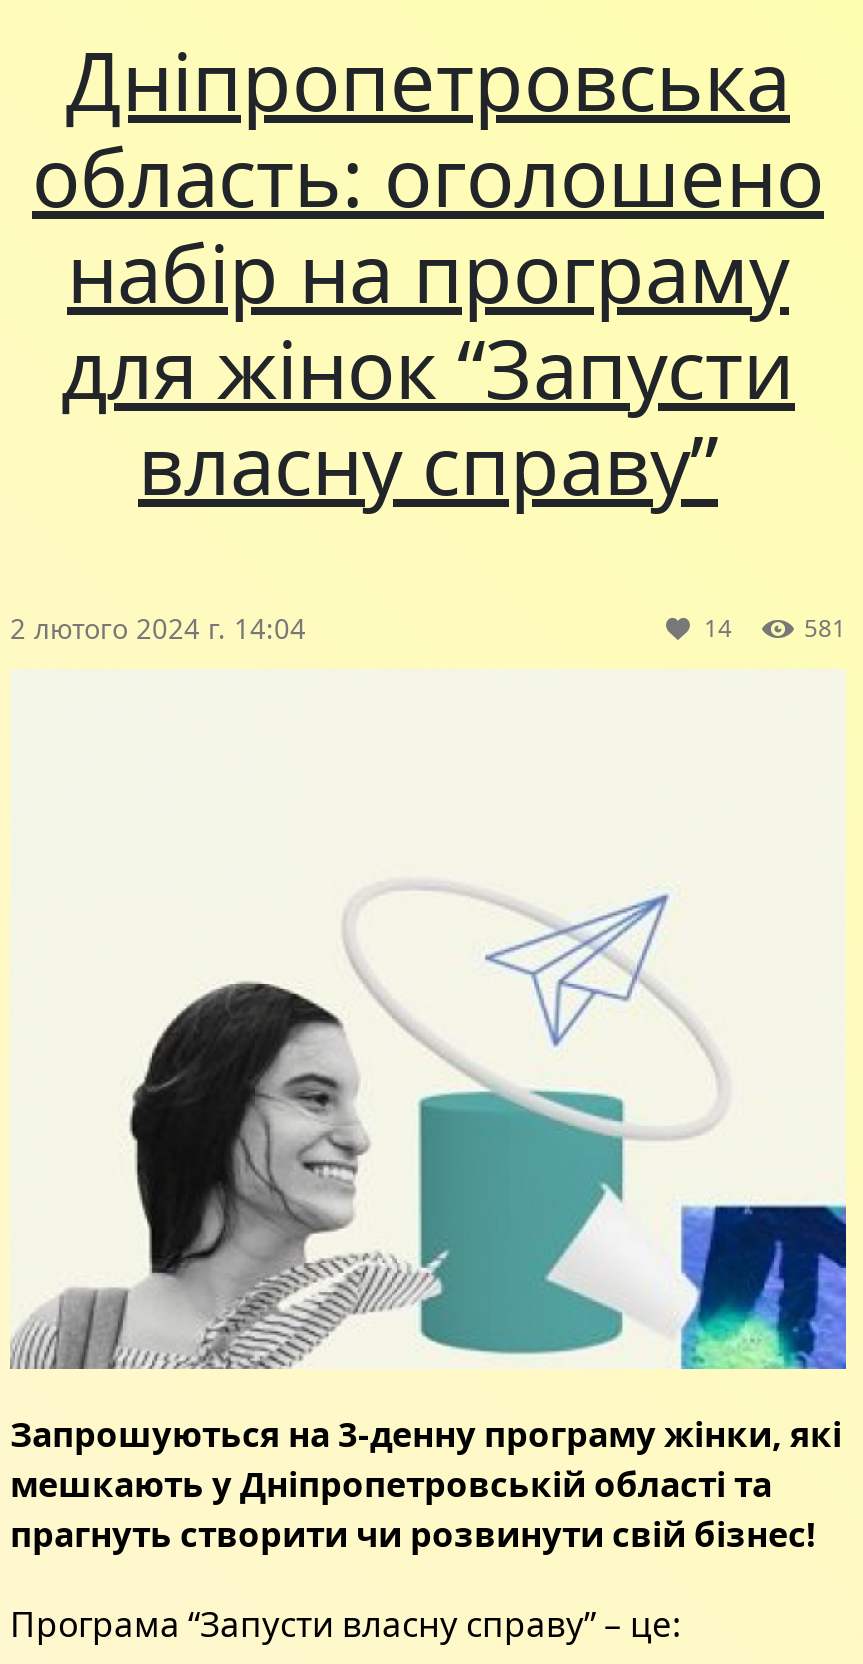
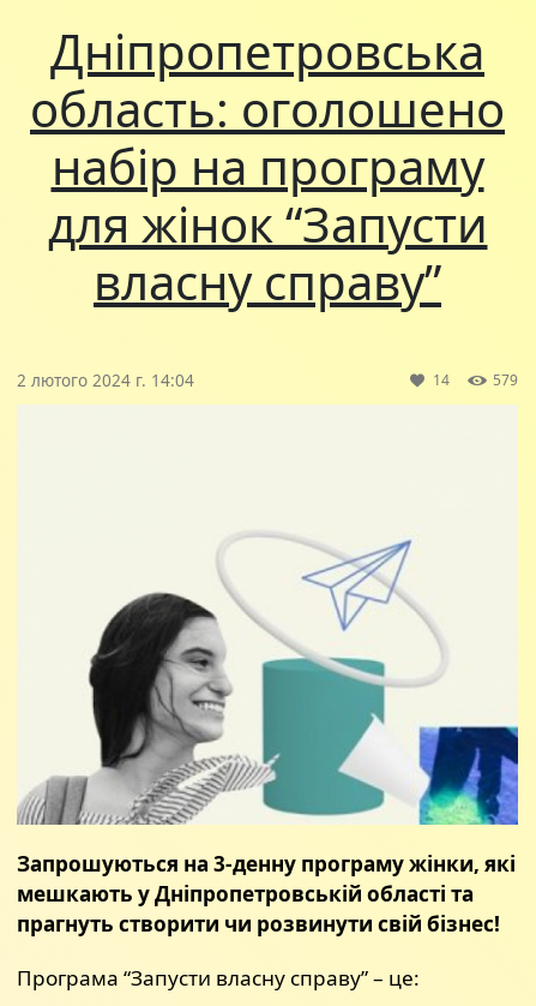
- 581
+ 579
